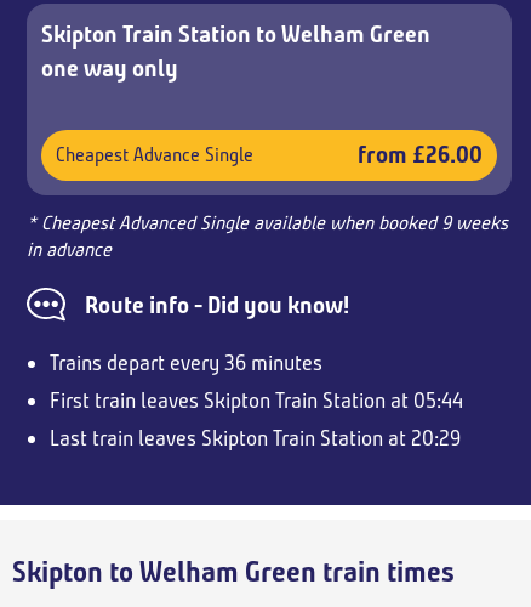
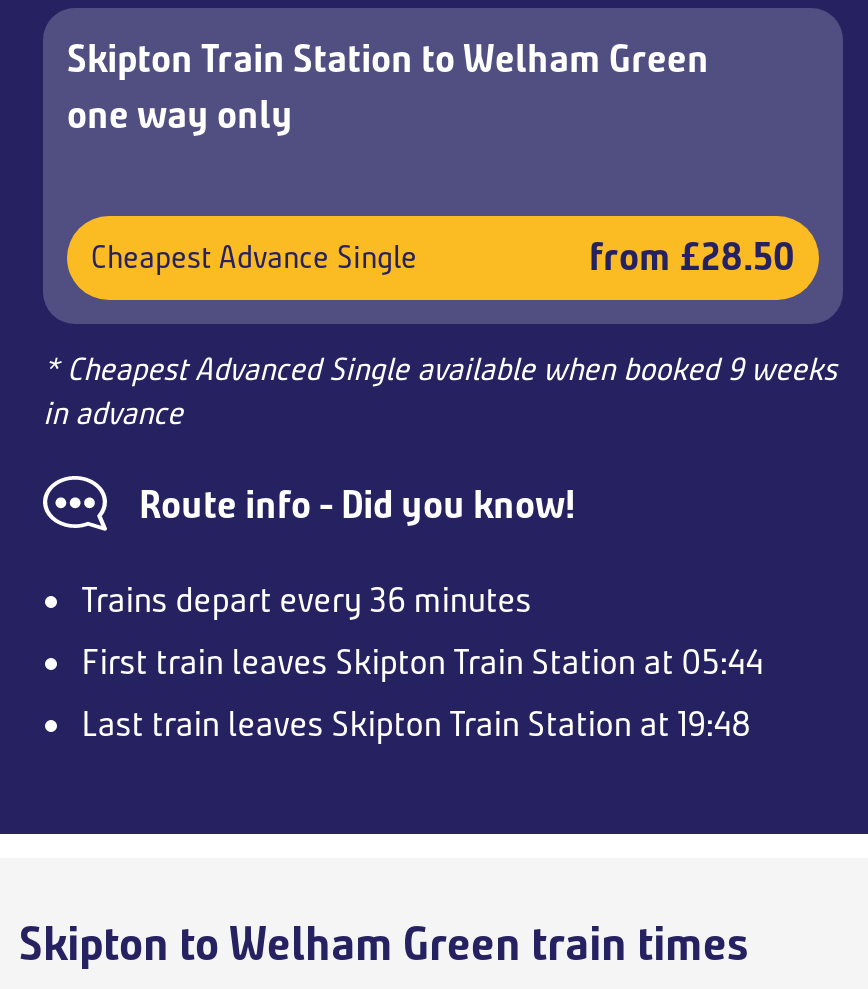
- from £26.00
+ from £28.50

- Last train leaves Skipton Train Station at 20:29
+ Last train leaves Skipton Train Station at 19:48
